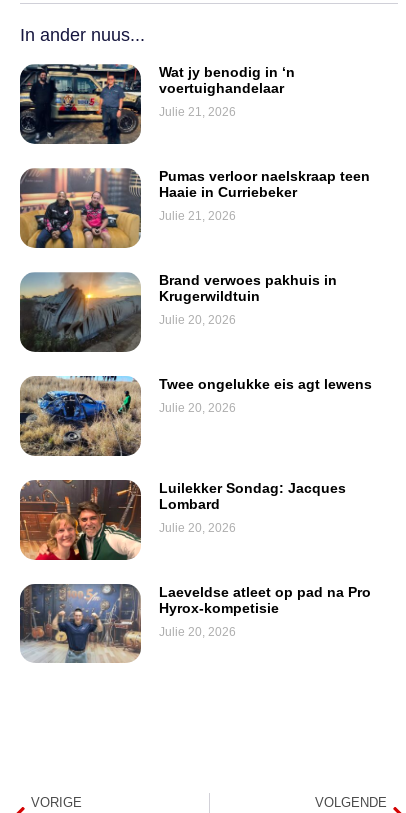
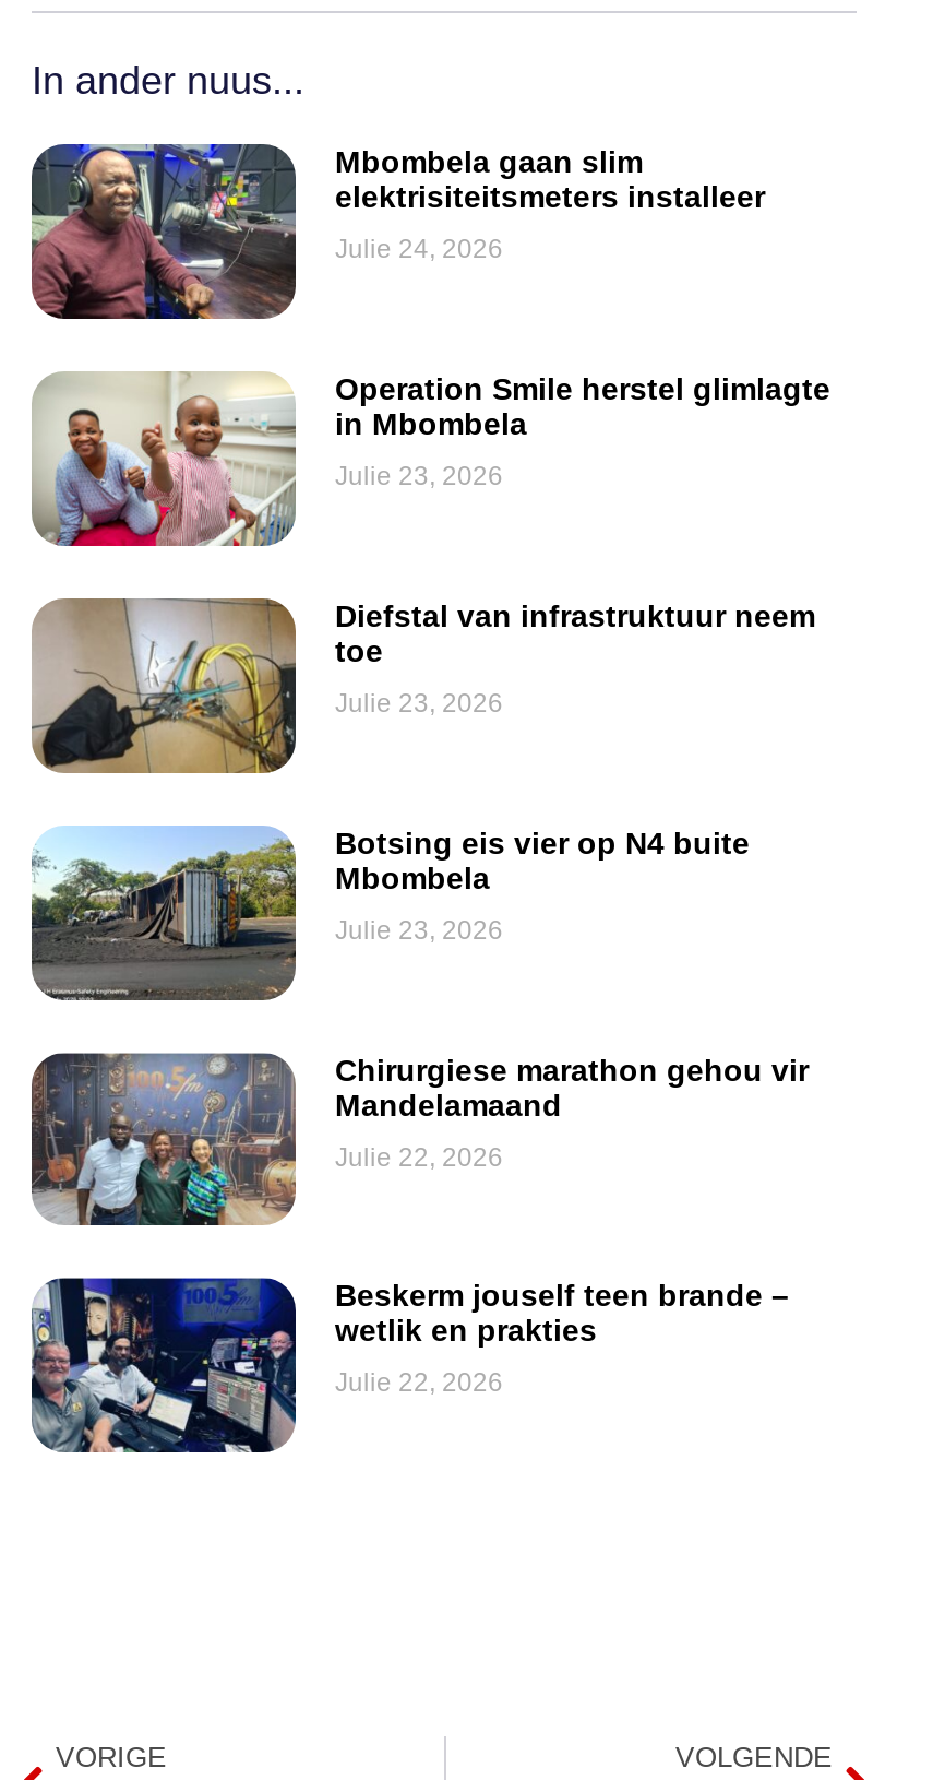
- [image]
- Wat jy benodig in ‘n
- voertuighandelaar
+ [image]
+ Mbombela gaan slim
+ elektrisiteitsmeters installeer

- Julie 21, 2026
+ Julie 24, 2026

- [image]
- Pumas verloor naelskraap teen
- Haaie in Curriebeker
+ [image]
+ Operation Smile herstel glimlagte
+ in Mbombela

- Julie 21, 2026
+ Julie 23, 2026

- [image]
- Brand verwoes pakhuis in
- Krugerwildtuin
+ [image]
+ Diefstal van infrastruktuur neem
+ toe

- Julie 20, 2026
+ Julie 23, 2026

- [image]
- Twee ongelukke eis agt lewens
+ [image]
+ Botsing eis vier op N4 buite
+ Mbombela

- Julie 20, 2026
+ Julie 23, 2026

- [image]
- Luilekker Sondag: Jacques
- Lombard
+ [image]
+ Chirurgiese marathon gehou vir
+ Mandelamaand

- Julie 20, 2026
+ Julie 22, 2026

- [image]
- Laeveldse atleet op pad na Pro
- Hyrox-kompetisie
+ [image]
+ Beskerm jouself teen brande –
+ wetlik en prakties

- Julie 20, 2026
+ Julie 22, 2026
